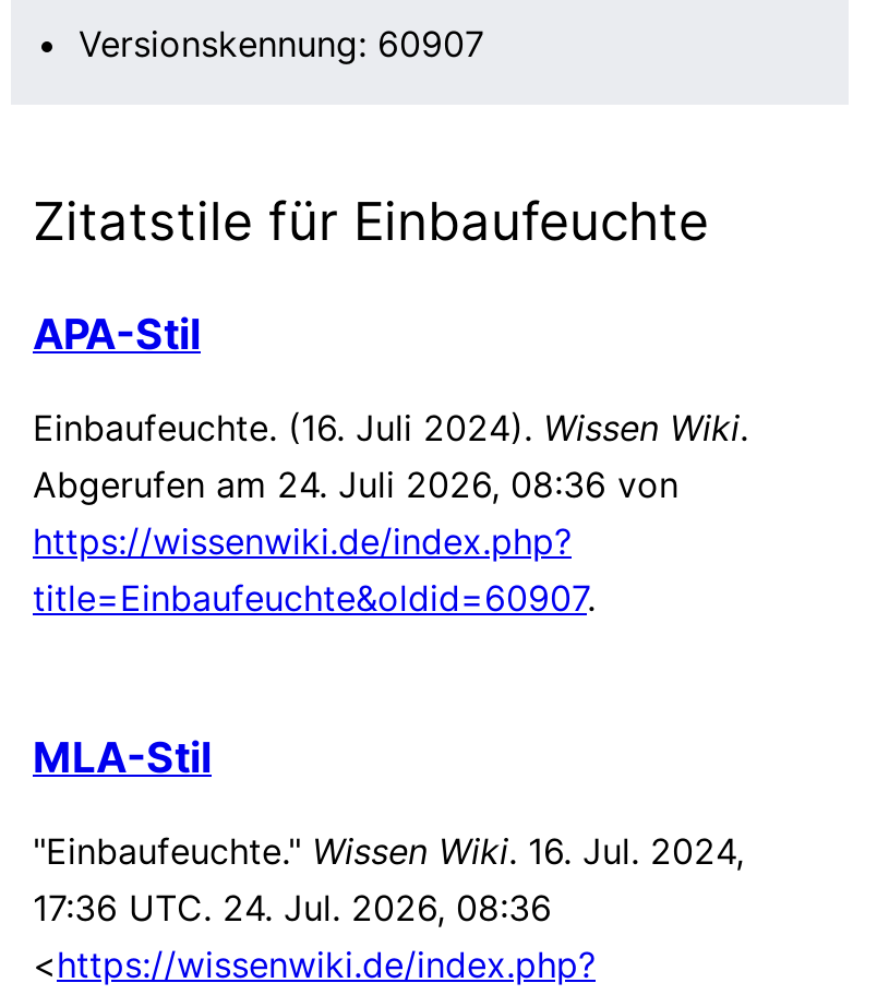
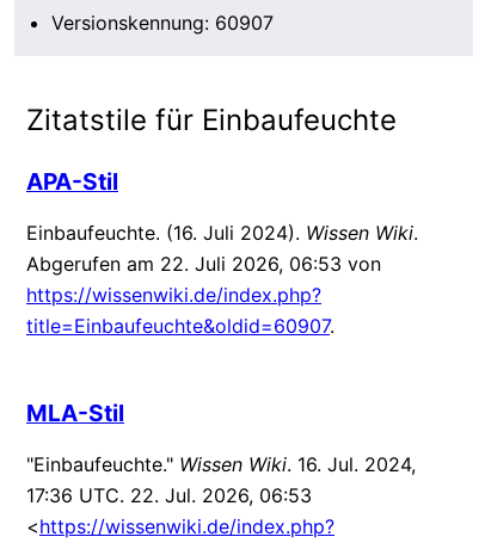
- Abgerufen am 24. Juli 2026, 08:36 von
+ Abgerufen am 22. Juli 2026, 06:53 von

- 17:36 UTC. 24. Jul. 2026, 08:36
+ 17:36 UTC. 22. Jul. 2026, 06:53
